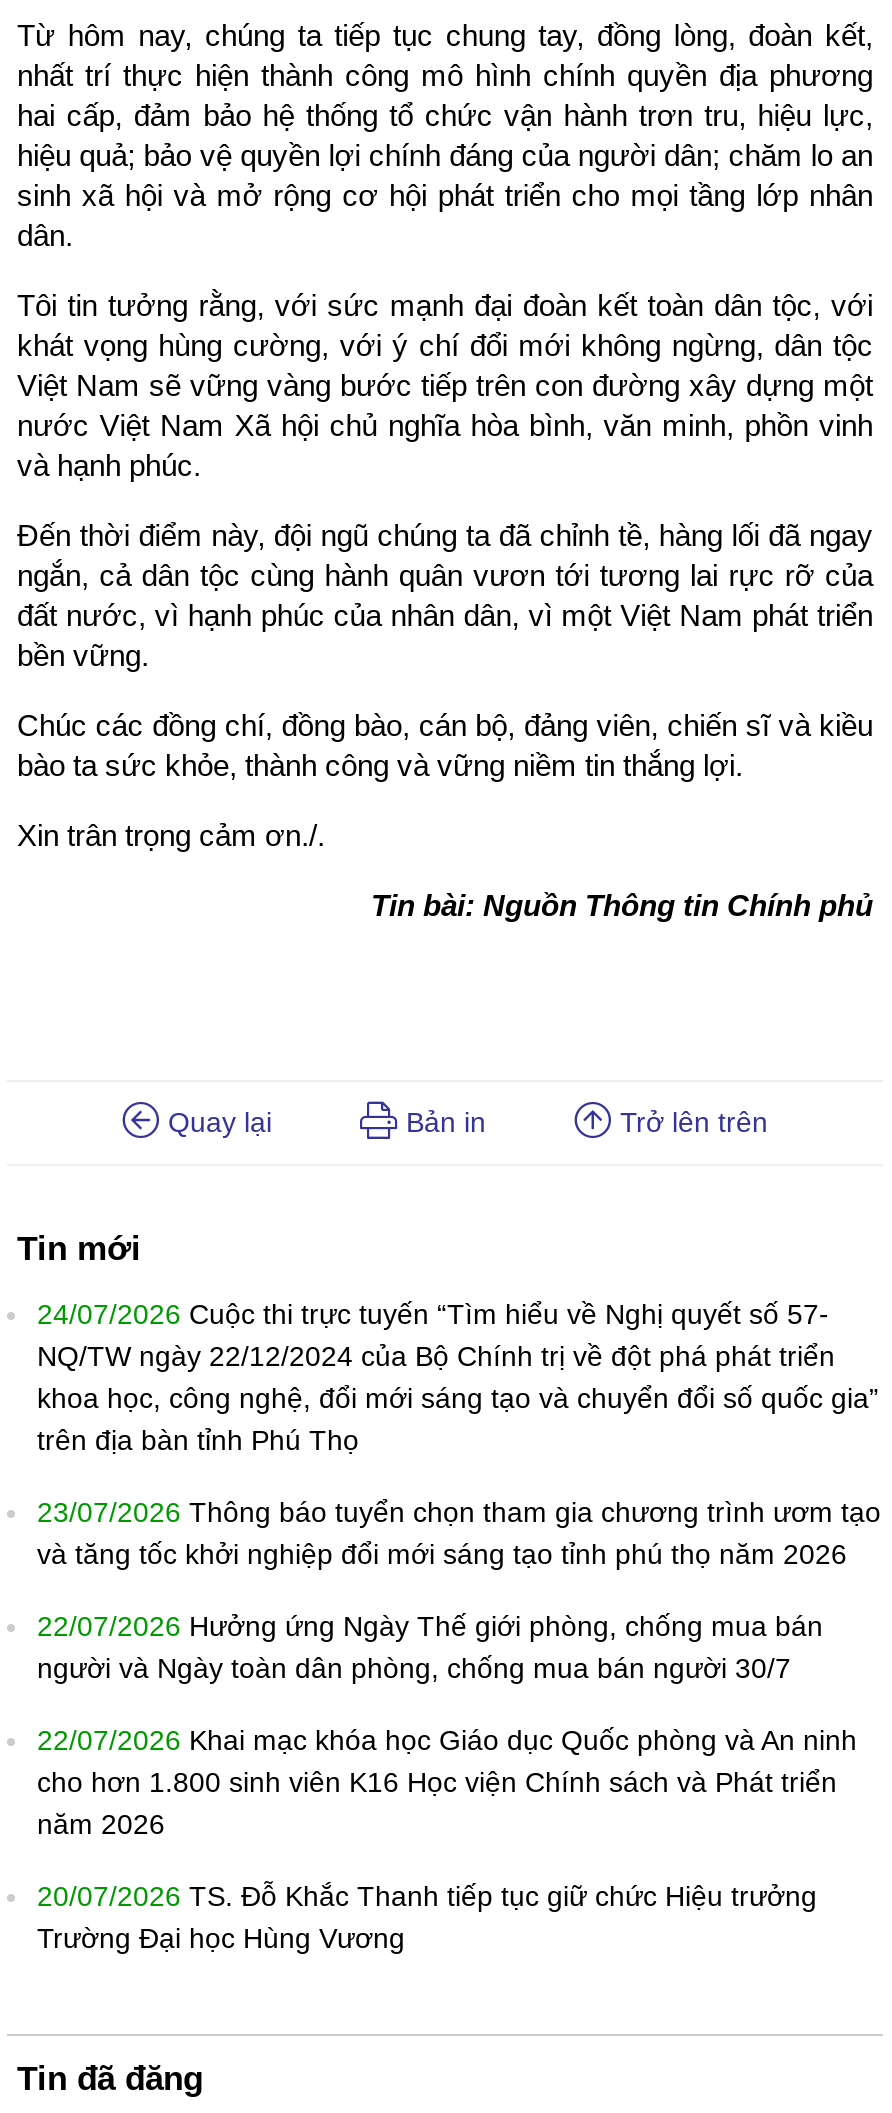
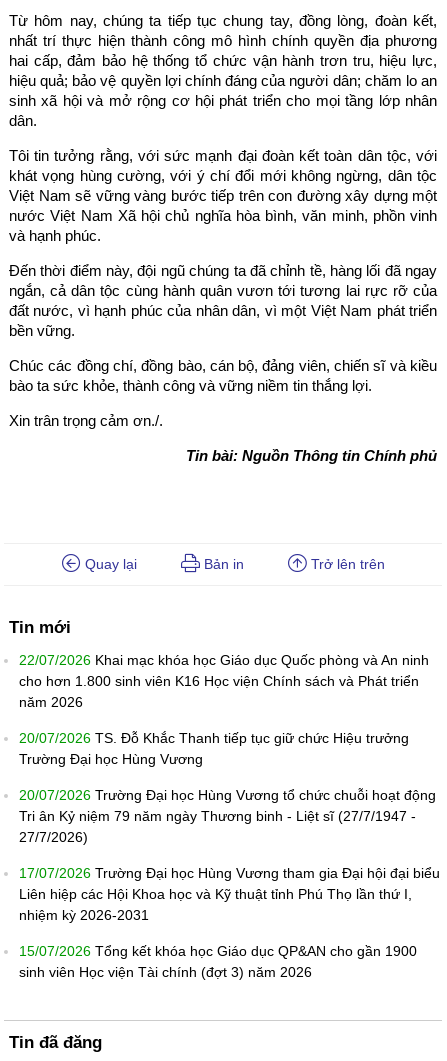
- 24/07/2026 Cuộc thi trực tuyến “Tìm hiểu về Nghị quyết số 57-
- NQ/TW ngày 22/12/2024 của Bộ Chính trị về đột phá phát triển
- khoa học, công nghệ, đổi mới sáng tạo và chuyển đổi số quốc gia”
- trên địa bàn tỉnh Phú Thọ
- 23/07/2026 Thông báo tuyển chọn tham gia chương trình ươm tạo
- và tăng tốc khởi nghiệp đổi mới sáng tạo tỉnh phú thọ năm 2026
- 22/07/2026 Hưởng ứng Ngày Thế giới phòng, chống mua bán
- người và Ngày toàn dân phòng, chống mua bán người 30/7

moved up: 22/07/2026 Khai mạc khóa học Giáo dục Quốc phòng và An ninh | cho hơn 1.800 sinh viên K16 Học viện Chính sách và Phát triển | năm 2026 | 20/07/2026 TS. Đỗ Khắc Thanh tiếp tục giữ chức Hiệu trưởng | Trường Đại học Hùng Vương

+ 20/07/2026 Trường Đại học Hùng Vương tổ chức chuỗi hoạt động
+ Tri ân Kỷ niệm 79 năm ngày Thương binh - Liệt sĩ (27/7/1947 -
+ 27/7/2026)
+ 17/07/2026 Trường Đại học Hùng Vương tham gia Đại hội đại biểu
+ Liên hiệp các Hội Khoa học và Kỹ thuật tỉnh Phú Thọ lần thứ I,
+ nhiệm kỳ 2026-2031
+ 15/07/2026 Tổng kết khóa học Giáo dục QP&AN cho gần 1900
+ sinh viên Học viện Tài chính (đợt 3) năm 2026
